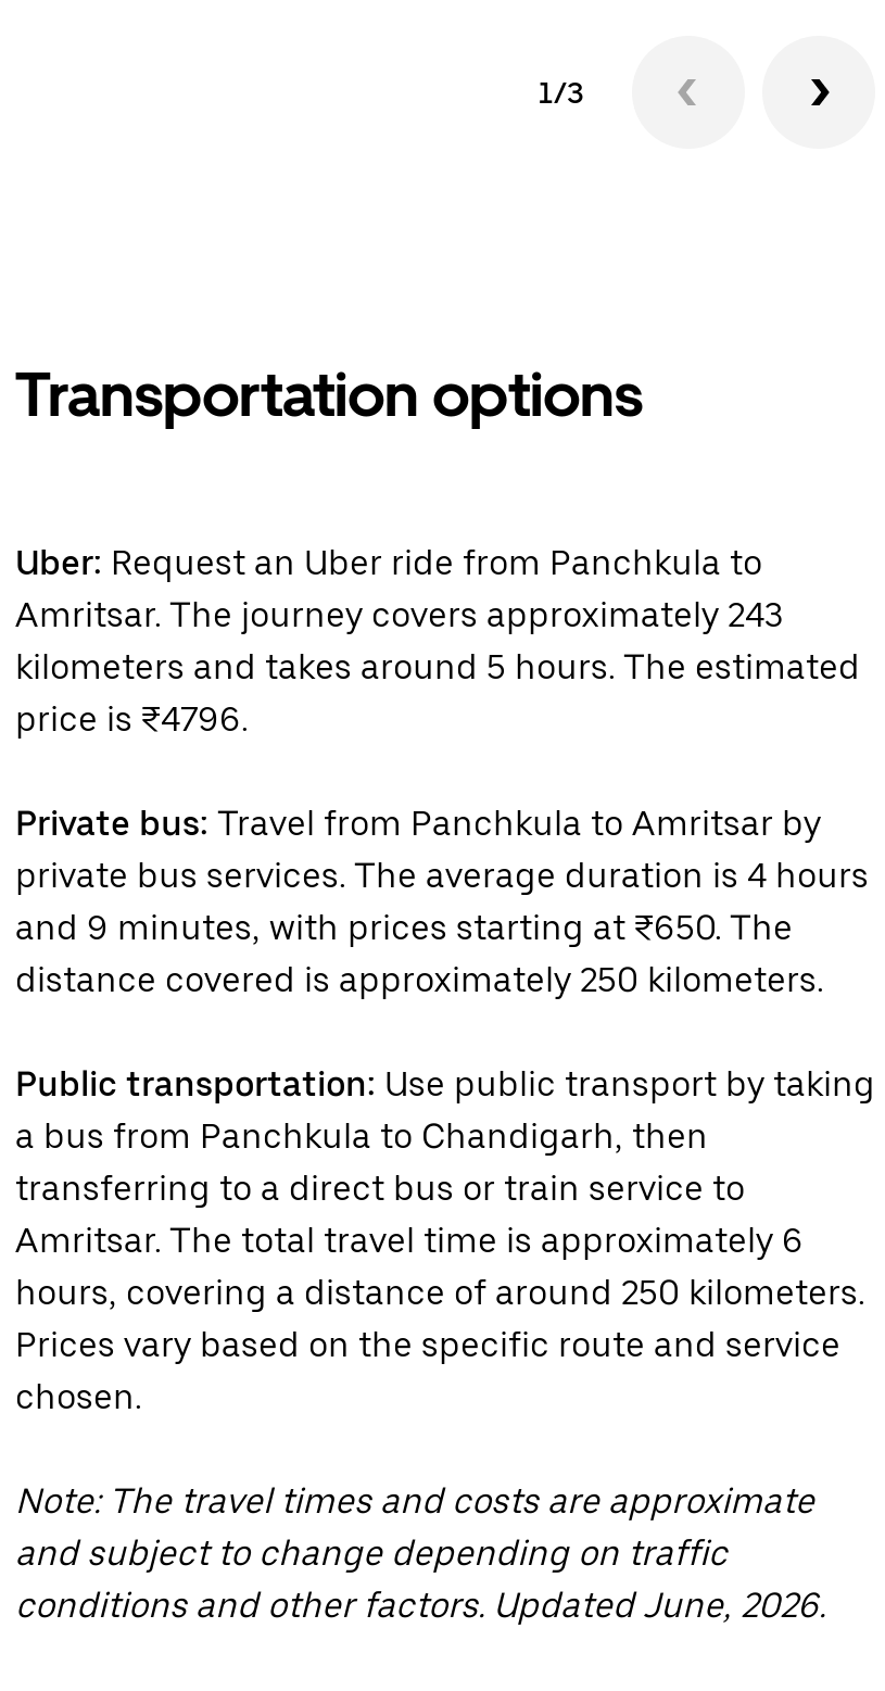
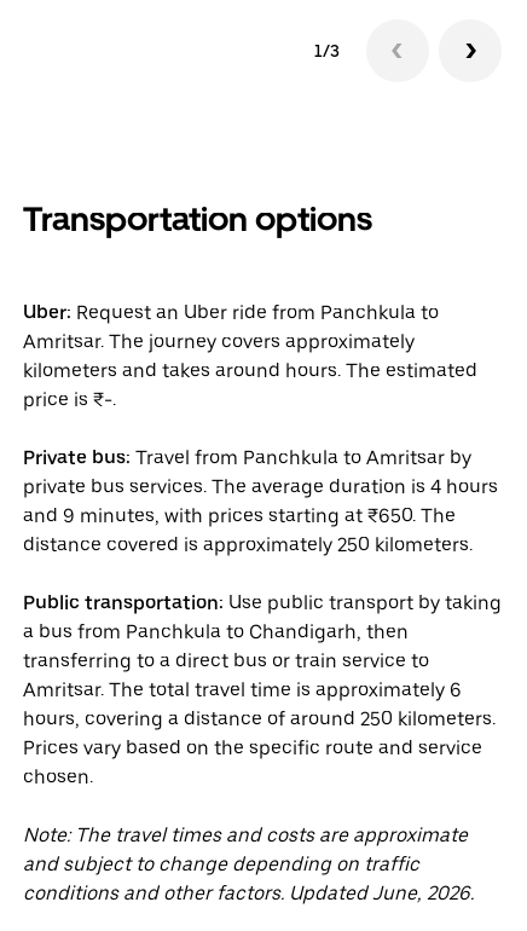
- Amritsar. The journey covers approximately 243
- kilometers and takes around 5 hours. The estimated
- price is ₹4796.
+ Amritsar. The journey covers approximately
+ kilometers and takes around hours. The estimated
+ price is ₹-.
